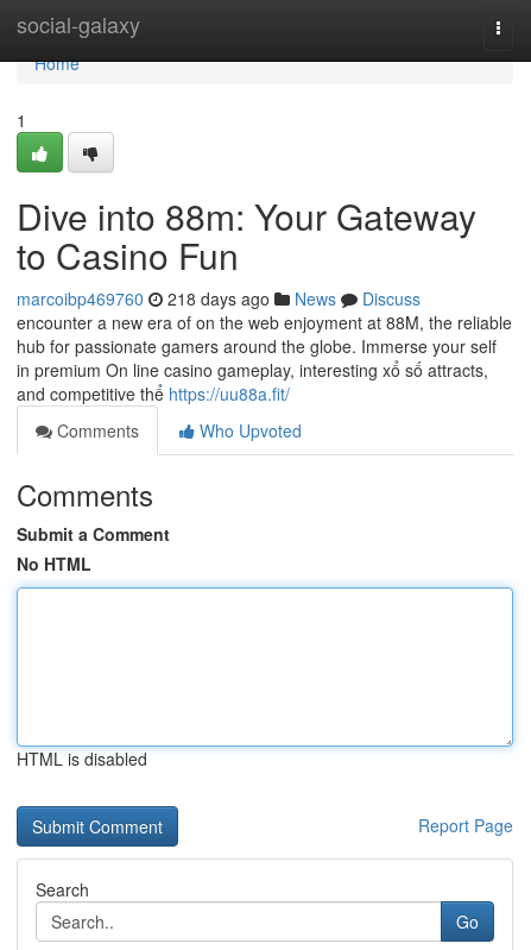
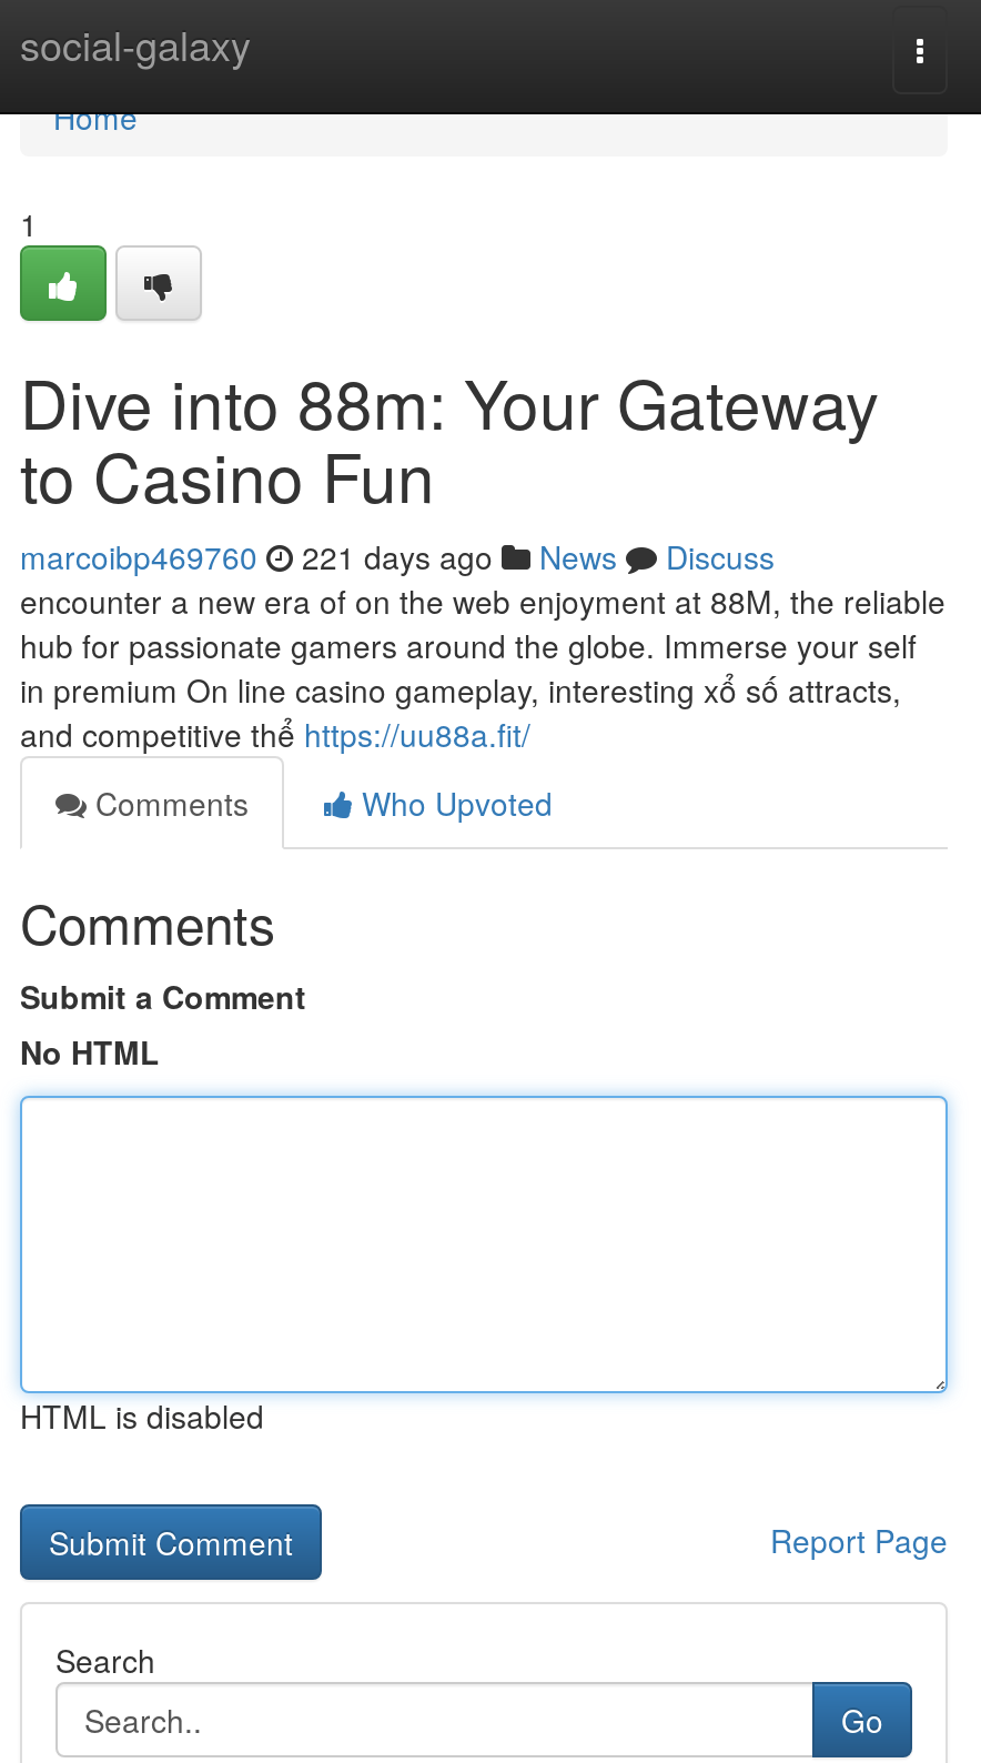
- marcoibp469760 218 days ago News Discuss
+ marcoibp469760 221 days ago News Discuss
